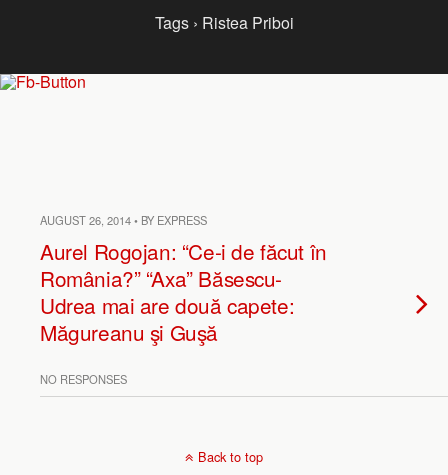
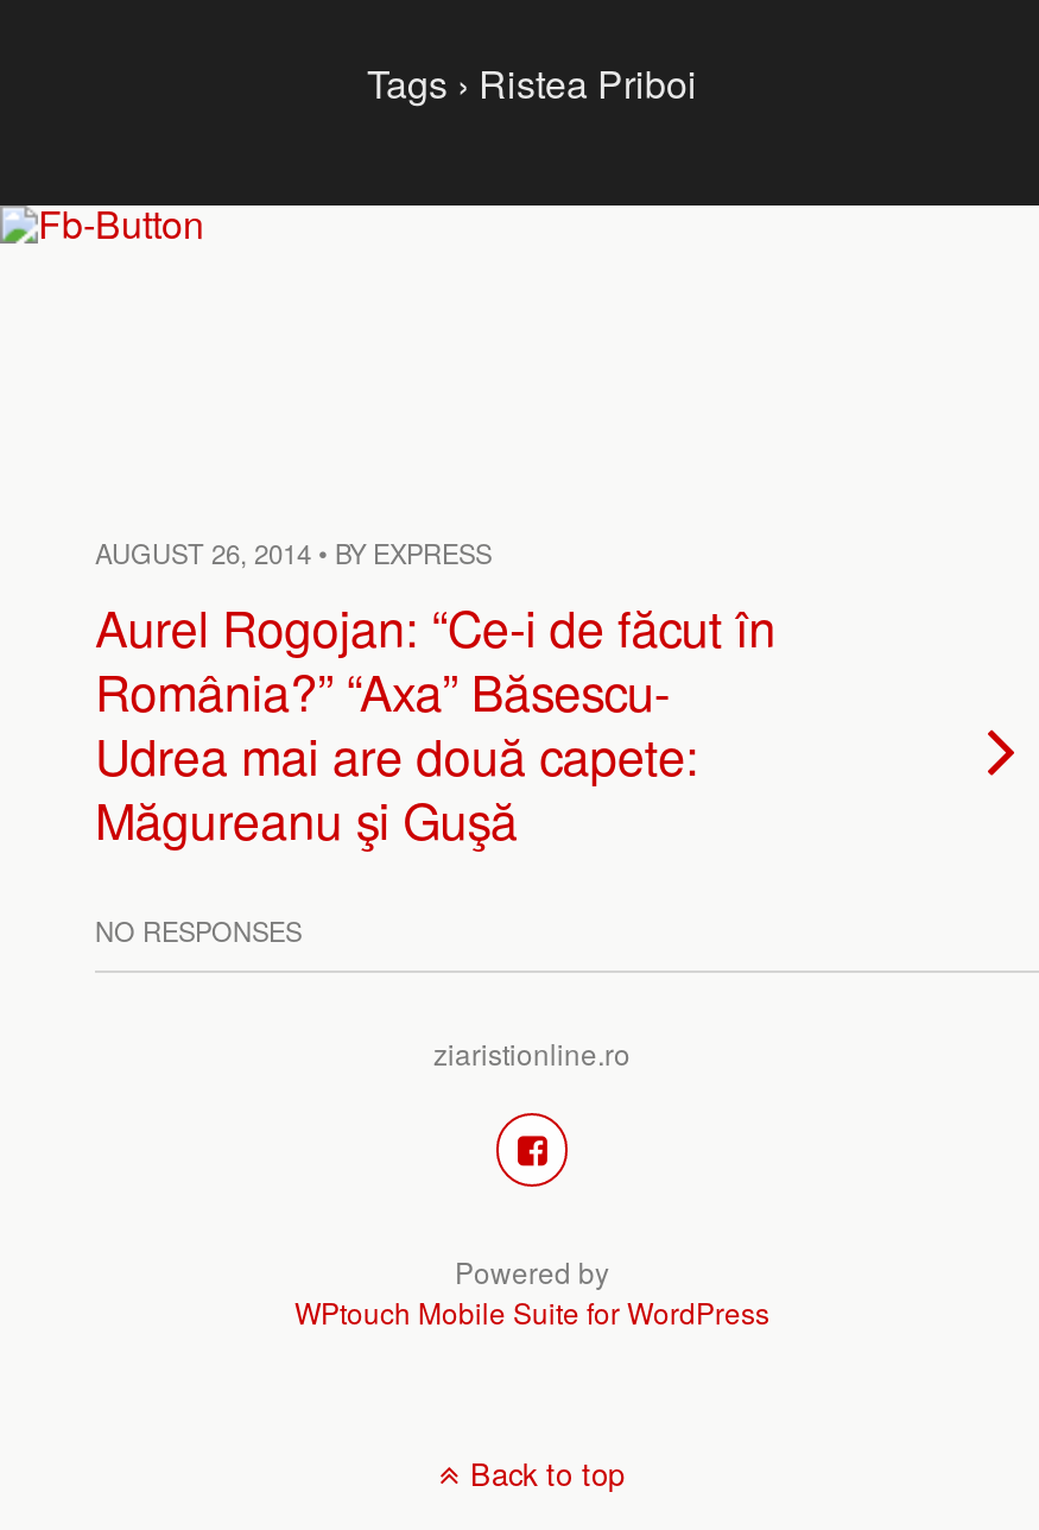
+ [image]
+ Powered by
+ WPtouch Mobile Suite for WordPress

+ ziaristionline.ro
